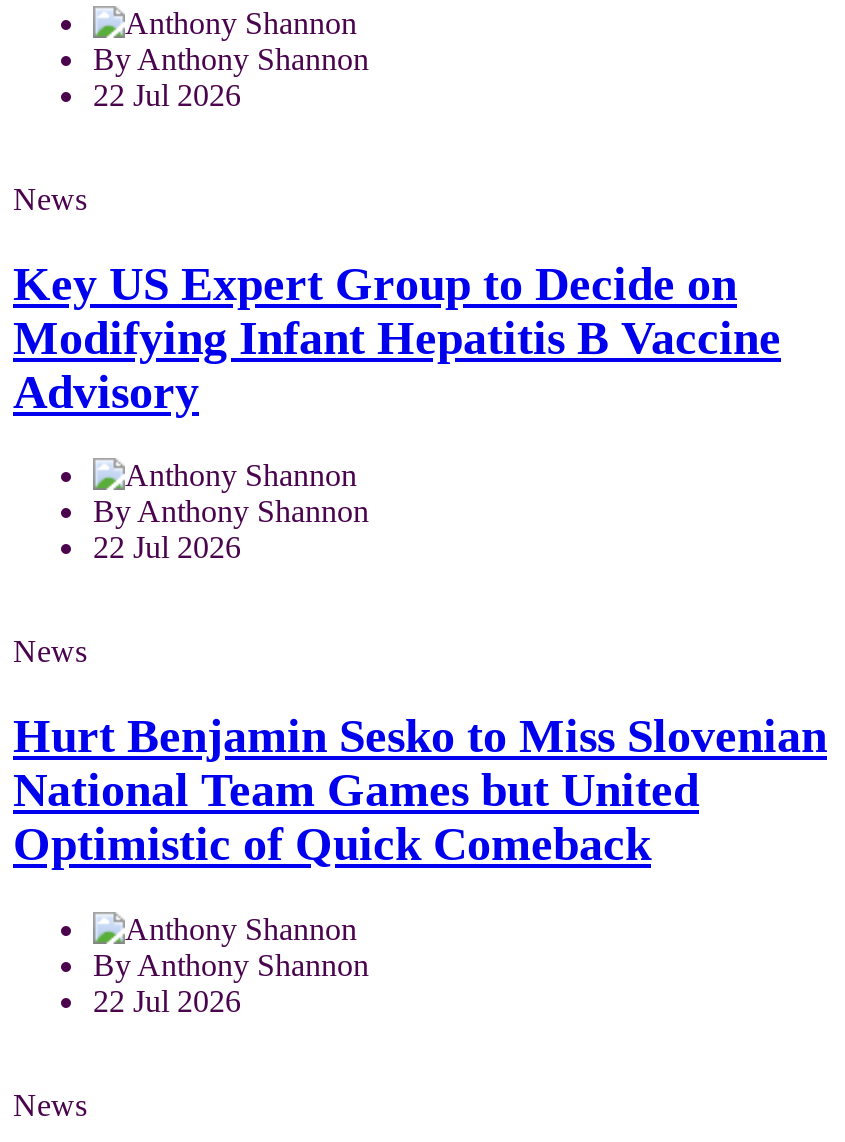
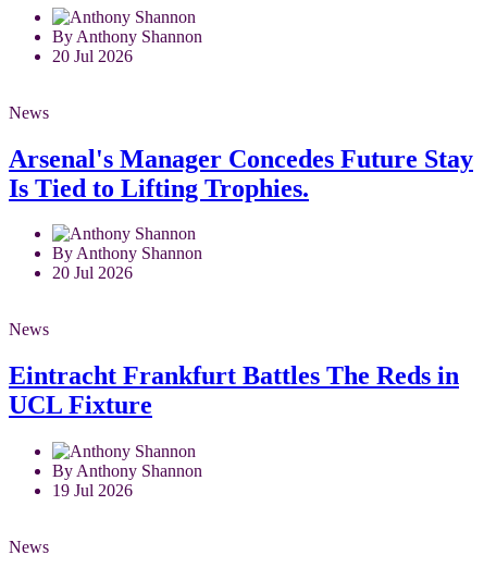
- 22 Jul 2026
+ 20 Jul 2026

- Key US Expert Group to Decide on
- Modifying Infant Hepatitis B Vaccine
- Advisory
+ Arsenal's Manager Concedes Future Stay
+ Is Tied to Lifting Trophies.

- 22 Jul 2026
+ 20 Jul 2026

- Hurt Benjamin Sesko to Miss Slovenian
- National Team Games but United
- Optimistic of Quick Comeback
+ Eintracht Frankfurt Battles The Reds in
+ UCL Fixture

- 22 Jul 2026
+ 19 Jul 2026
